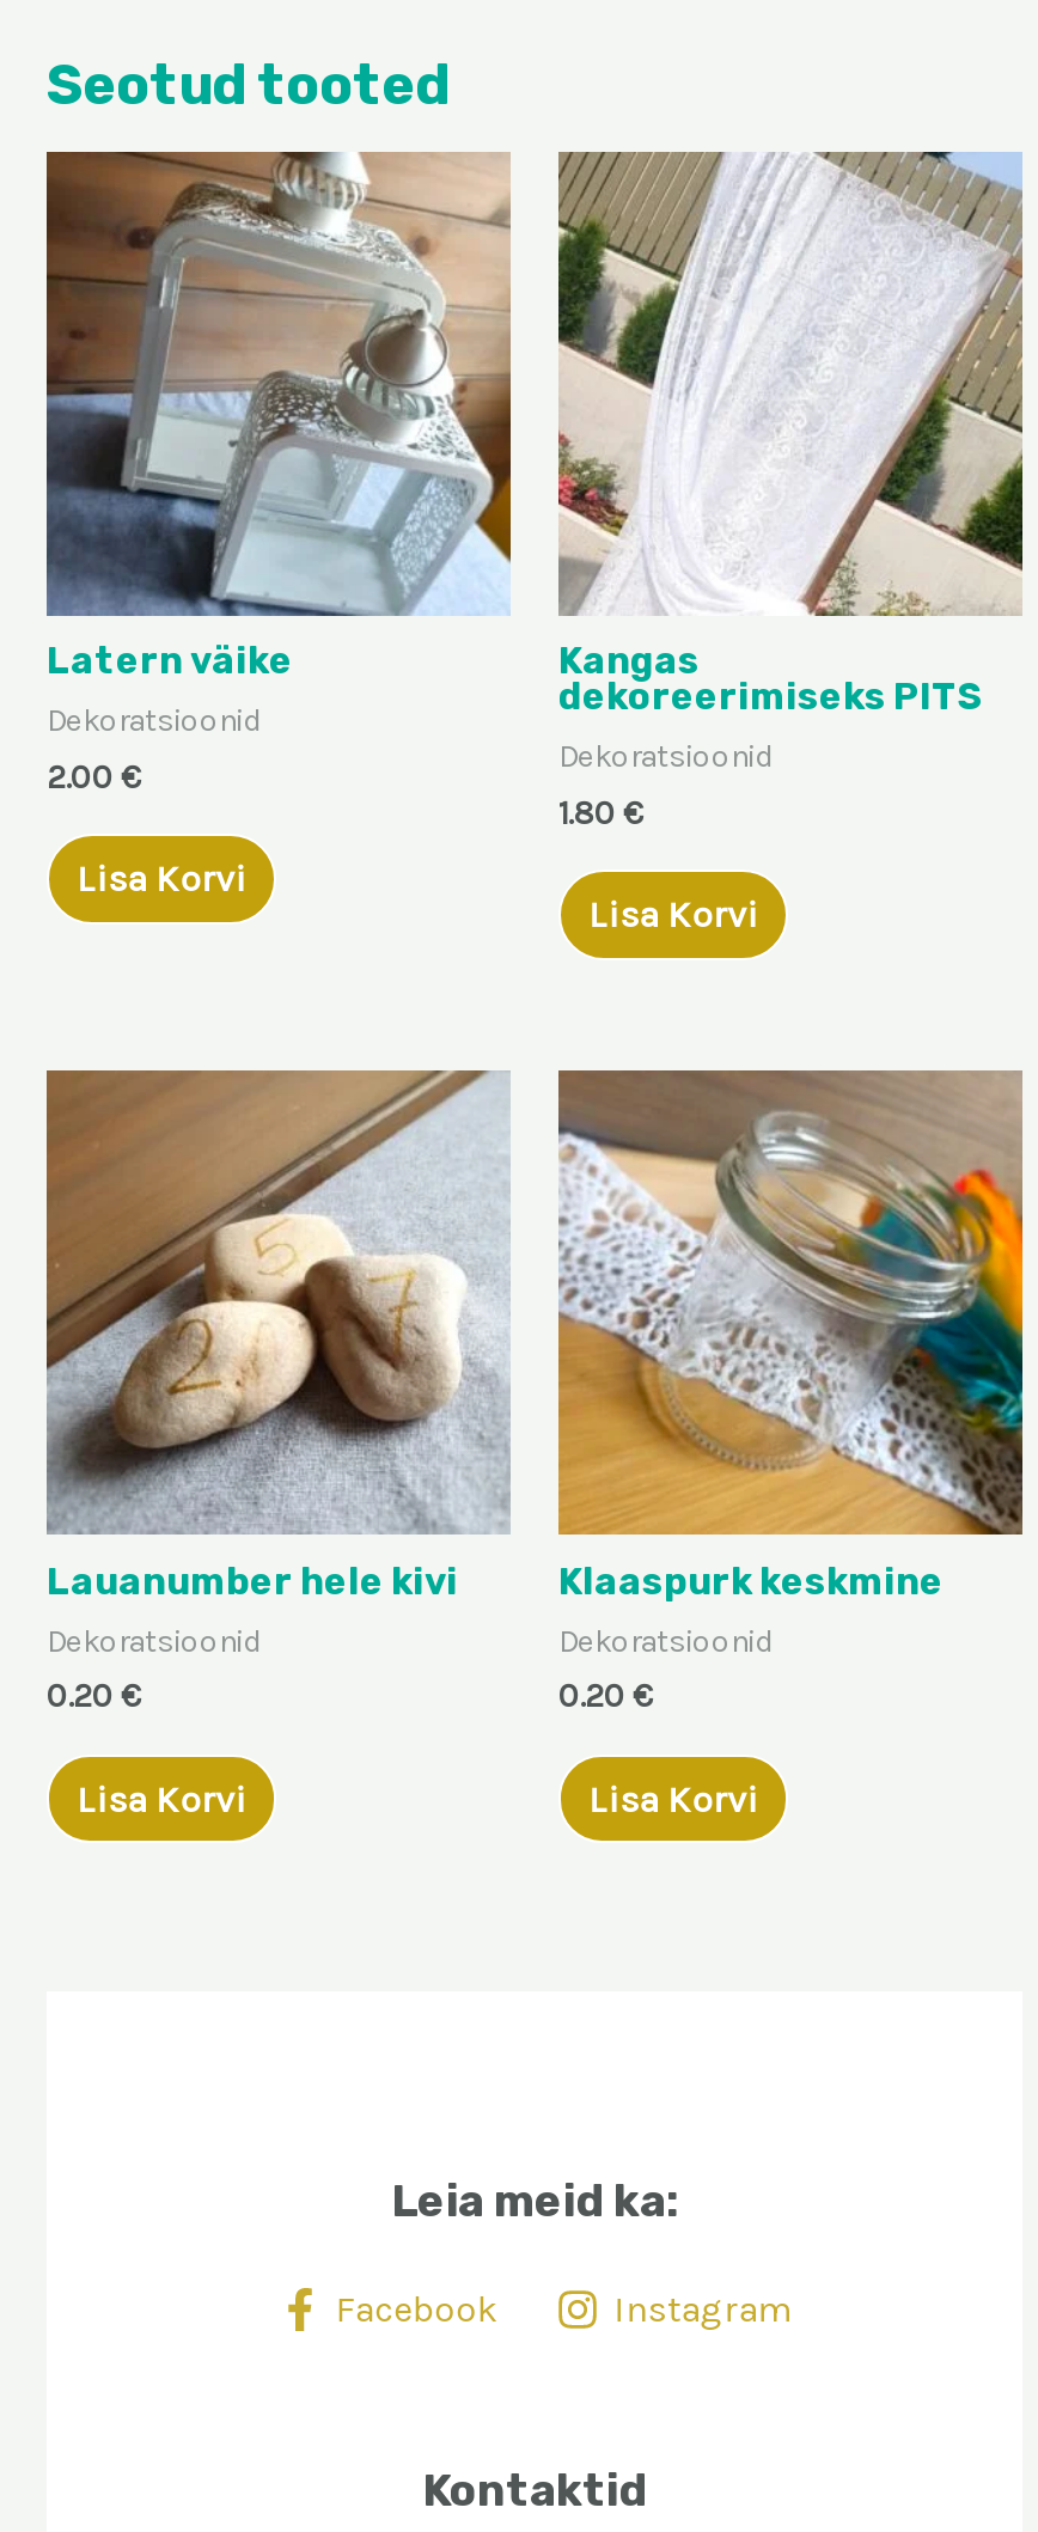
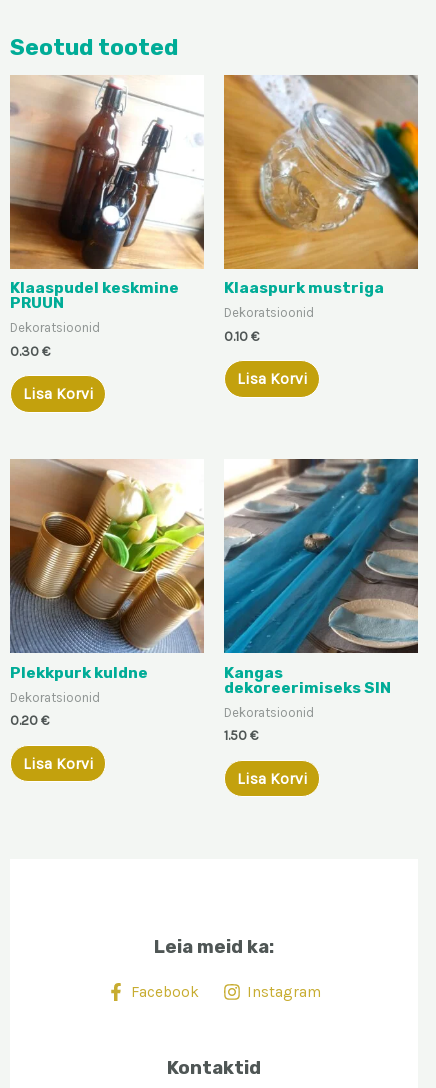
- [image]
- Latern väike
+ [image]
+ Klaaspudel keskmine
+ PRUUN

- [image]
- Kangas
- dekoreerimiseks PITS
+ [image]
+ Klaaspurk mustriga

- 2.00 €
+ 0.30 €

- 1.80 €
+ 0.10 €

- [image]
- Lauanumber hele kivi
+ [image]
+ Plekkpurk kuldne

- [image]
- Klaaspurk keskmine
+ [image]
+ Kangas
+ dekoreerimiseks SIN

- 0.20 €
+ 1.50 €
